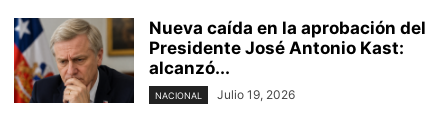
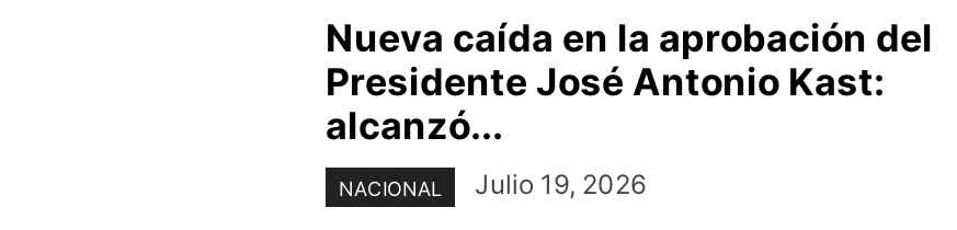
- [image]
